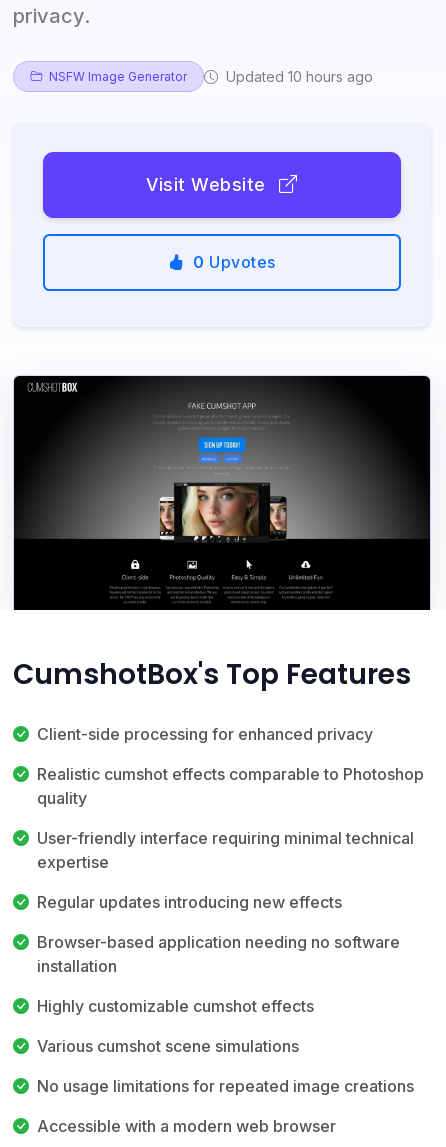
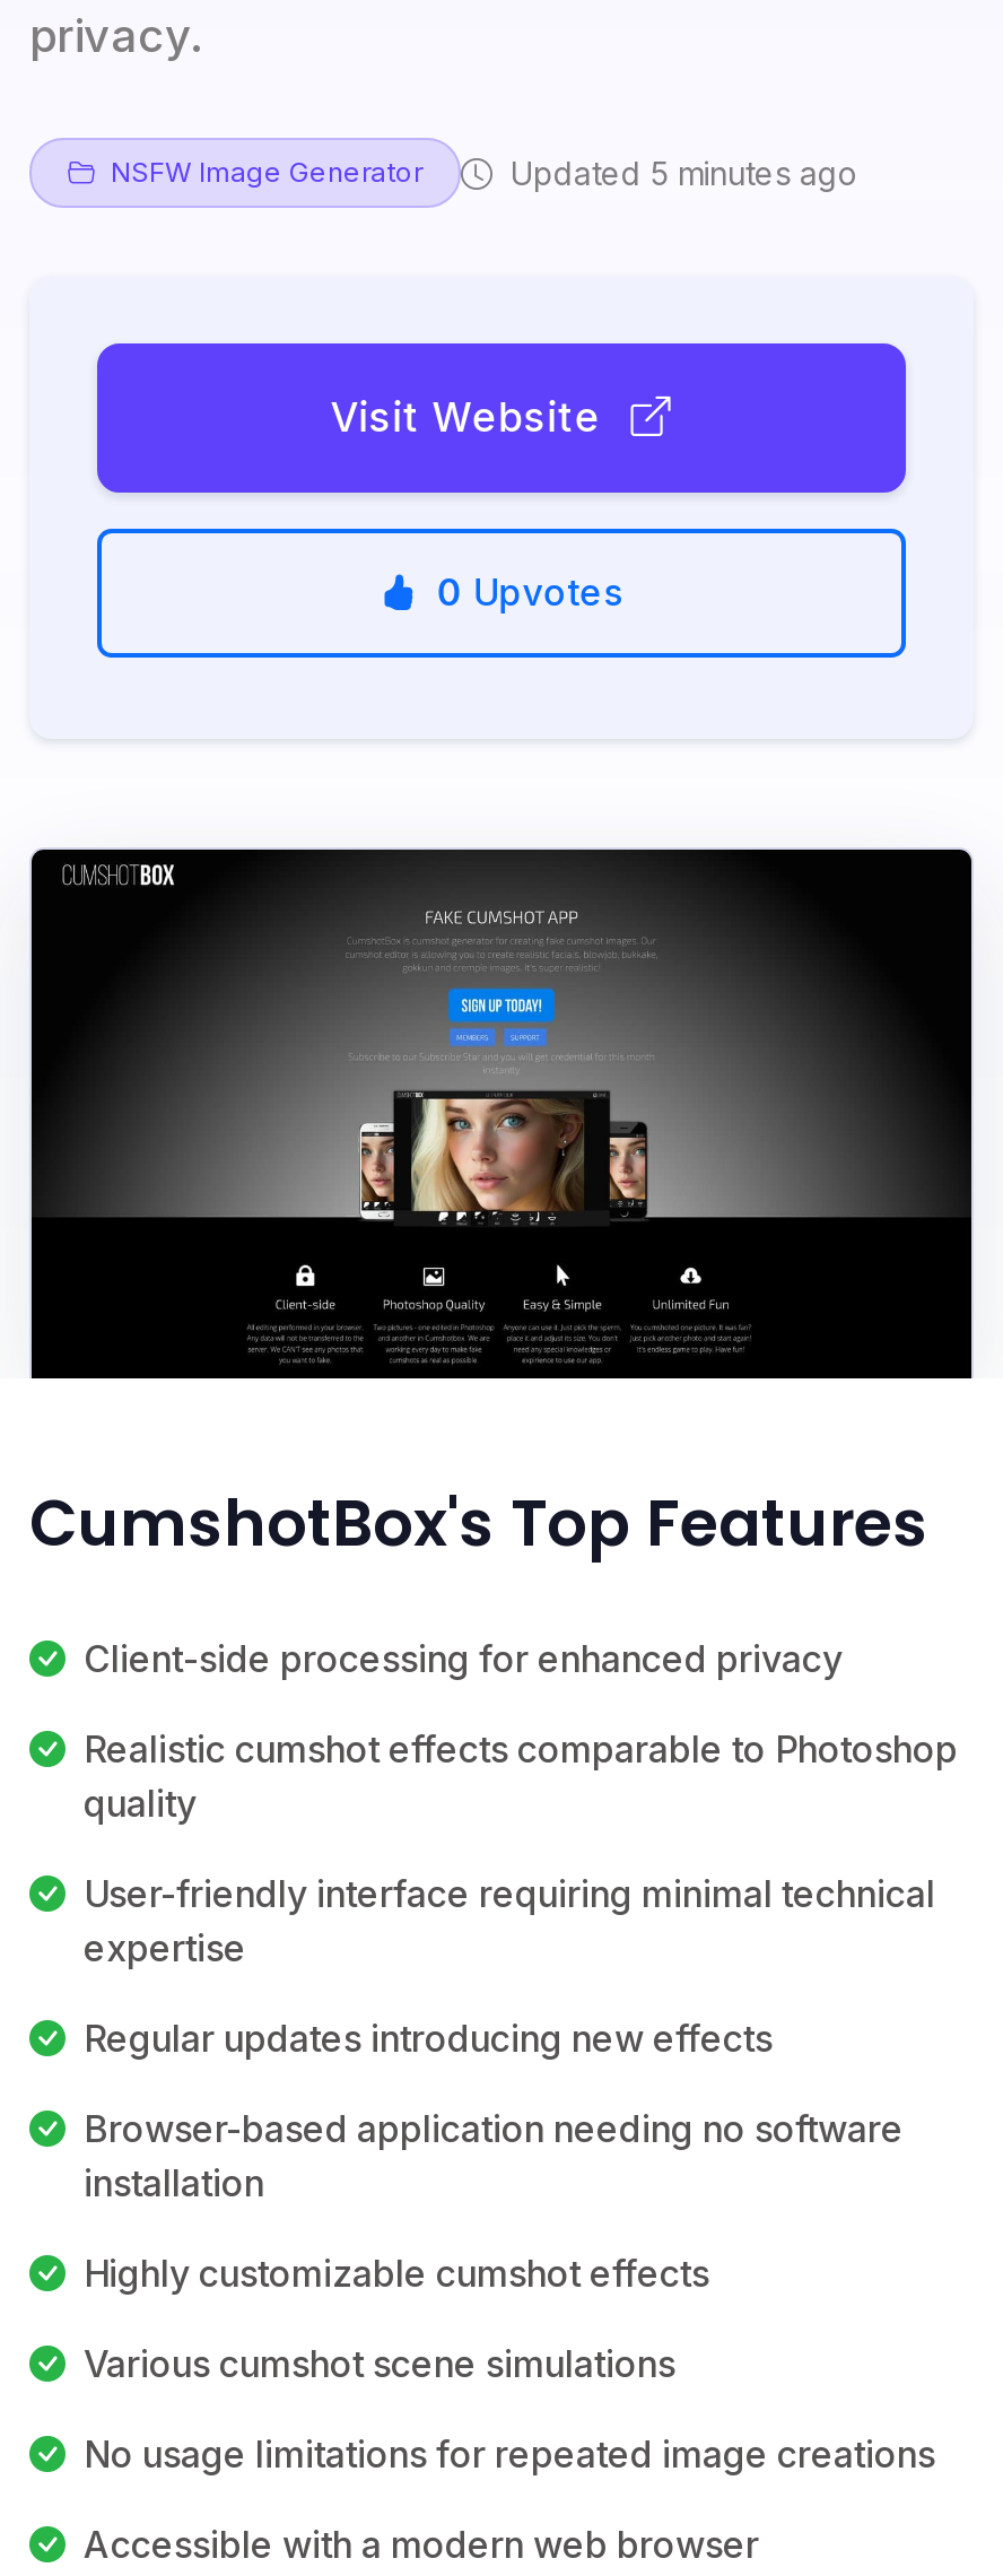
- Updated 10 hours ago
+ Updated 5 minutes ago
